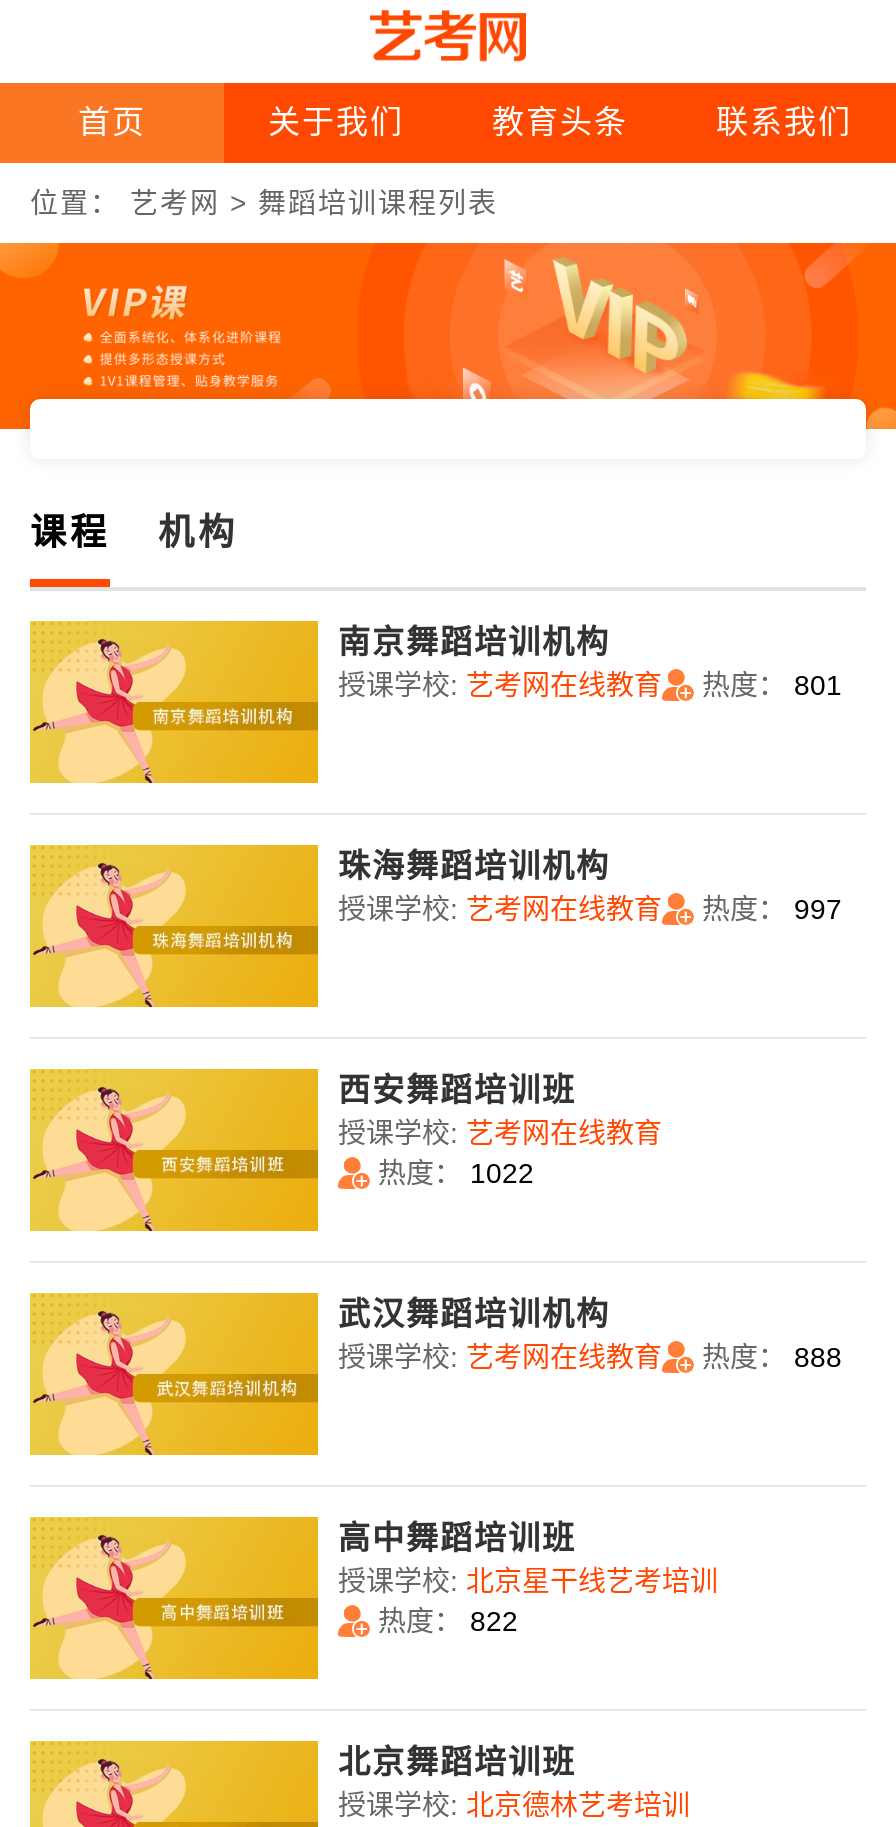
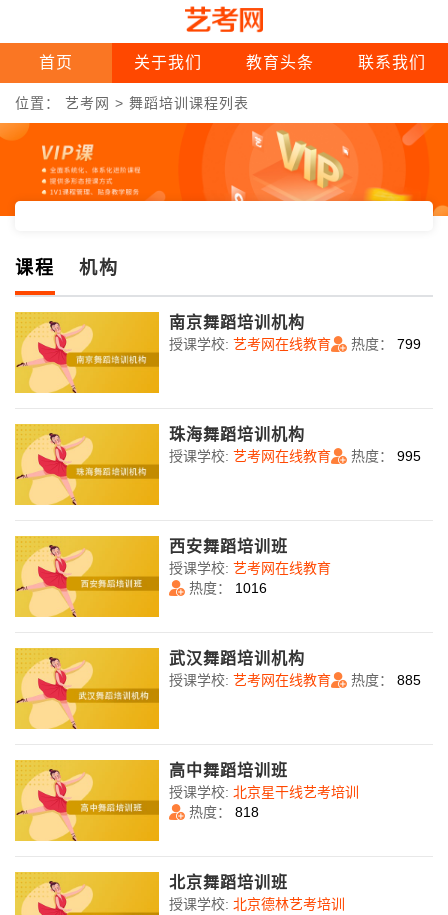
- 授课学校: 艺考网在线教育 热度： 801
+ 授课学校: 艺考网在线教育 热度： 799

- 授课学校: 艺考网在线教育 热度： 997
+ 授课学校: 艺考网在线教育 热度： 995

- 热度： 1022
+ 热度： 1016

- 授课学校: 艺考网在线教育 热度： 888
+ 授课学校: 艺考网在线教育 热度： 885

- 热度： 822
+ 热度： 818
